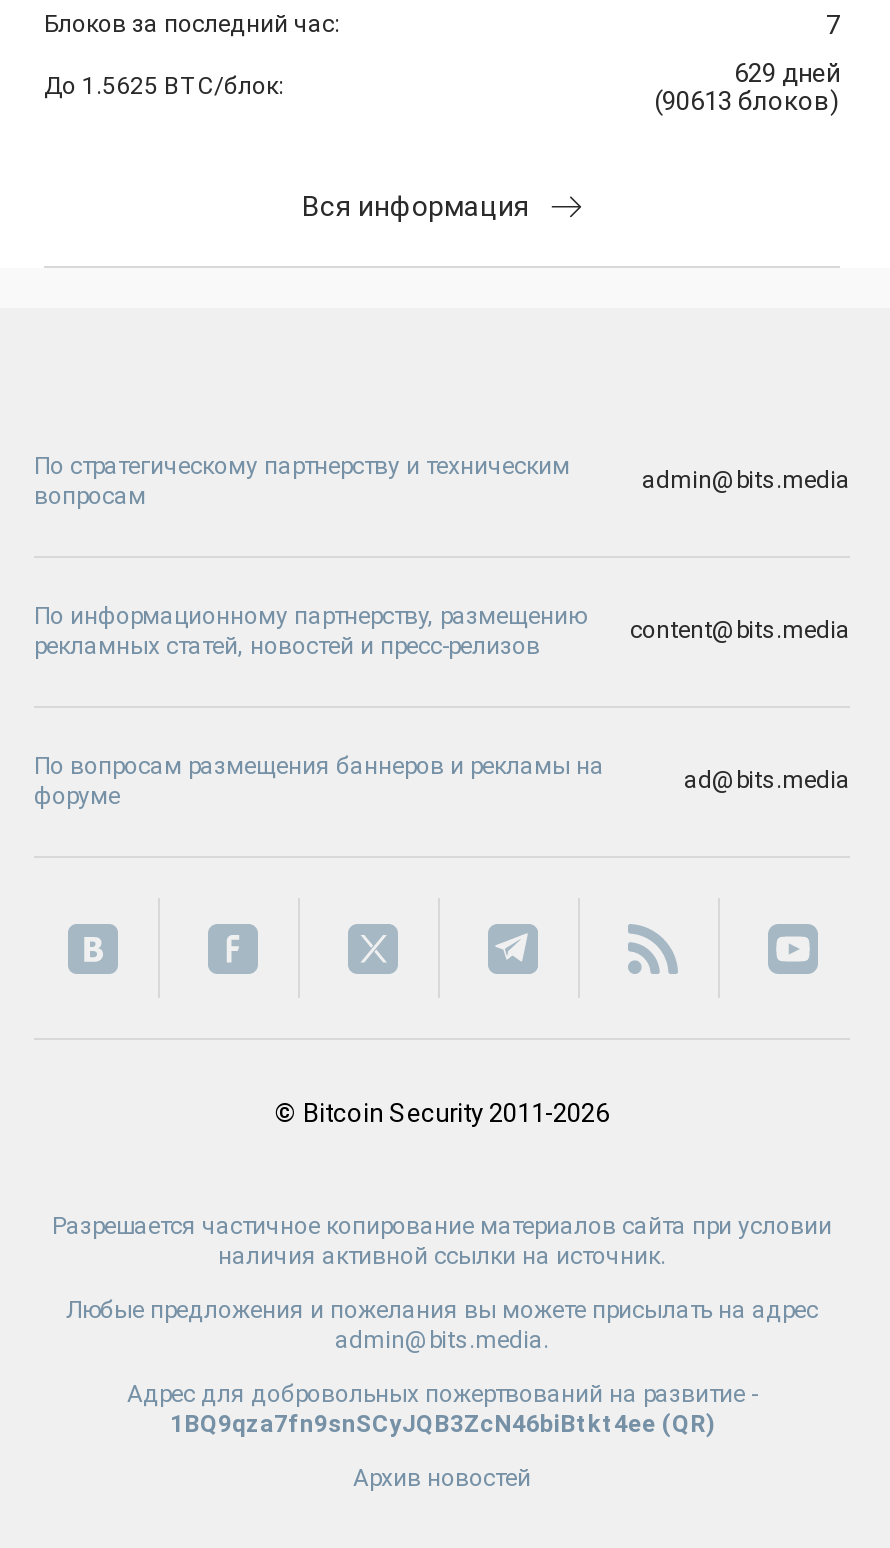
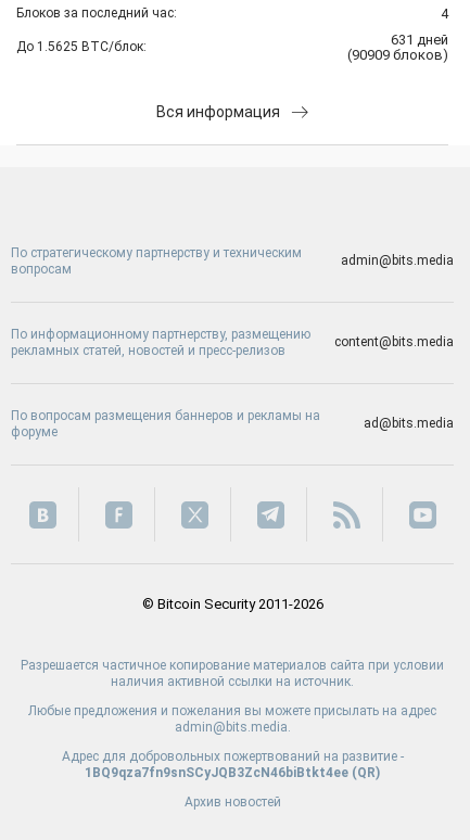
- 7
+ 4

- 629 дней
+ 631 дней

- (90613 блоков)
+ (90909 блоков)
